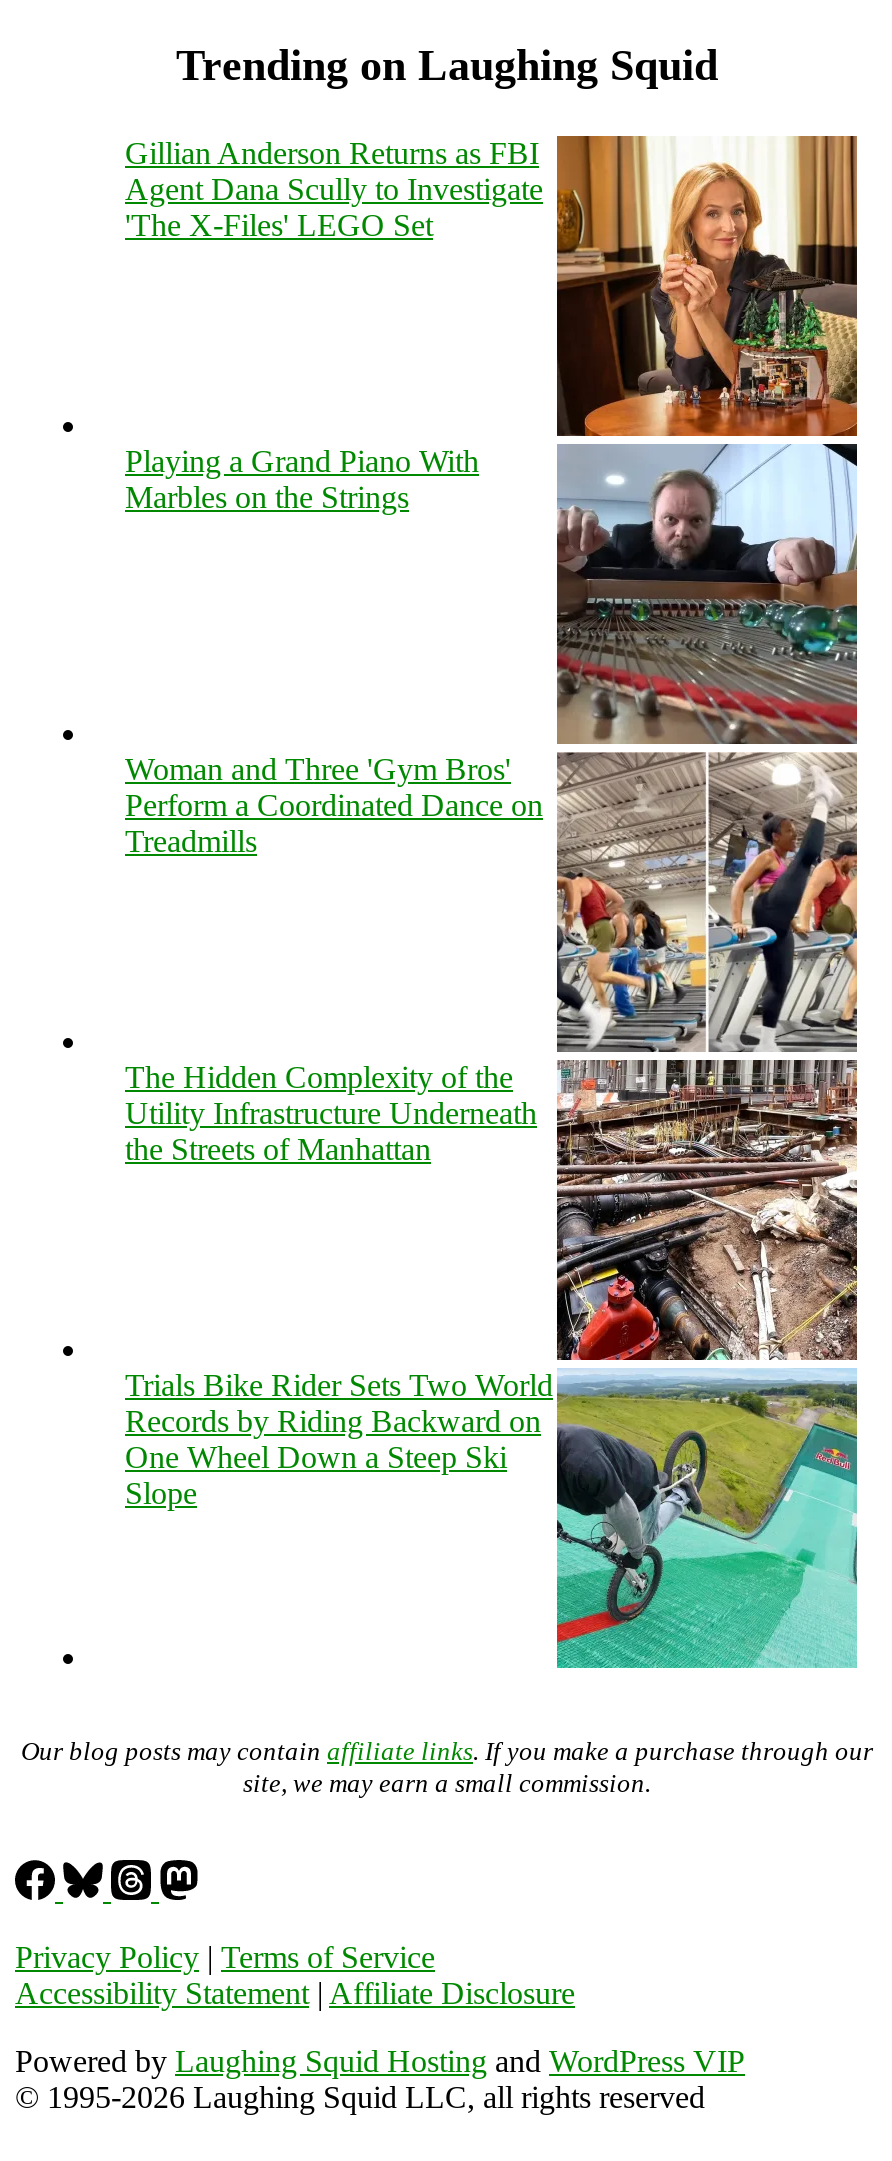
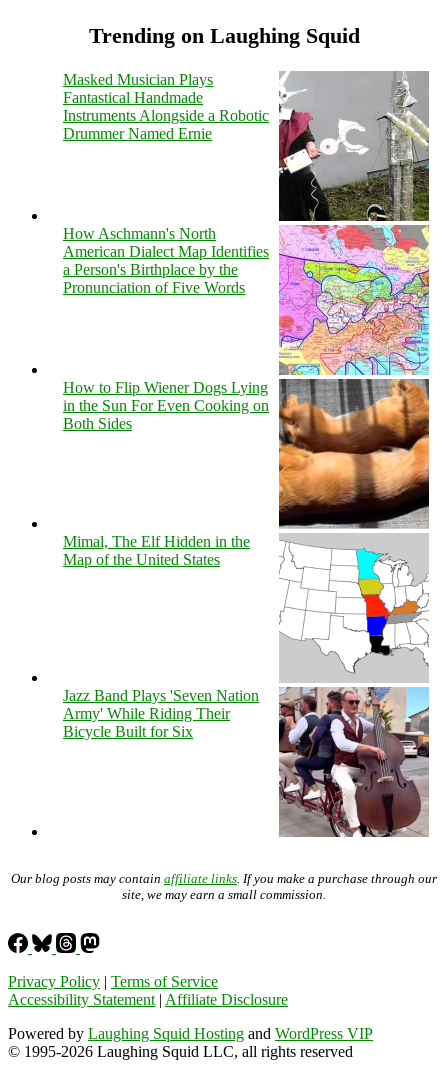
- [image]
- Gillian Anderson Returns as FBI
- Agent Dana Scully to Investigate
- 'The X-Files' LEGO Set
+ [image]
+ Masked Musician Plays
+ Fantastical Handmade
+ Instruments Alongside a Robotic
+ Drummer Named Ernie

- Playing a Grand Piano With
- Marbles on the Strings
+ How Aschmann's North
+ American Dialect Map Identifies
+ a Person's Birthplace by the
+ Pronunciation of Five Words

- Woman and Three 'Gym Bros'
- Perform a Coordinated Dance on
- Treadmills
+ How to Flip Wiener Dogs Lying
+ in the Sun For Even Cooking on
+ Both Sides

- The Hidden Complexity of the
- Utility Infrastructure Underneath
- the Streets of Manhattan
+ Mimal, The Elf Hidden in the
+ Map of the United States

- Trials Bike Rider Sets Two World
- Records by Riding Backward on
- One Wheel Down a Steep Ski
- Slope
+ Jazz Band Plays 'Seven Nation
+ Army' While Riding Their
+ Bicycle Built for Six
